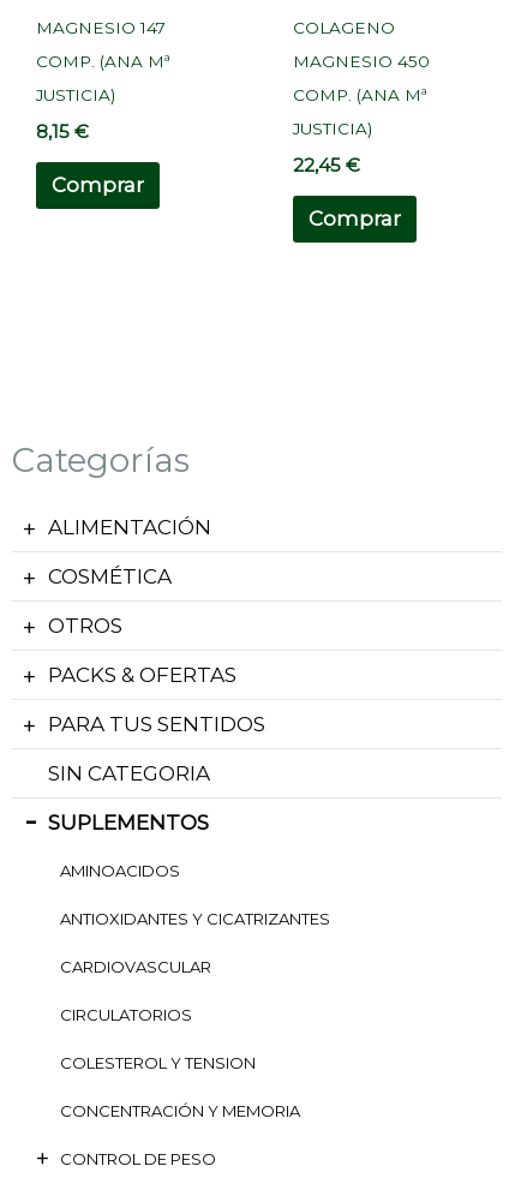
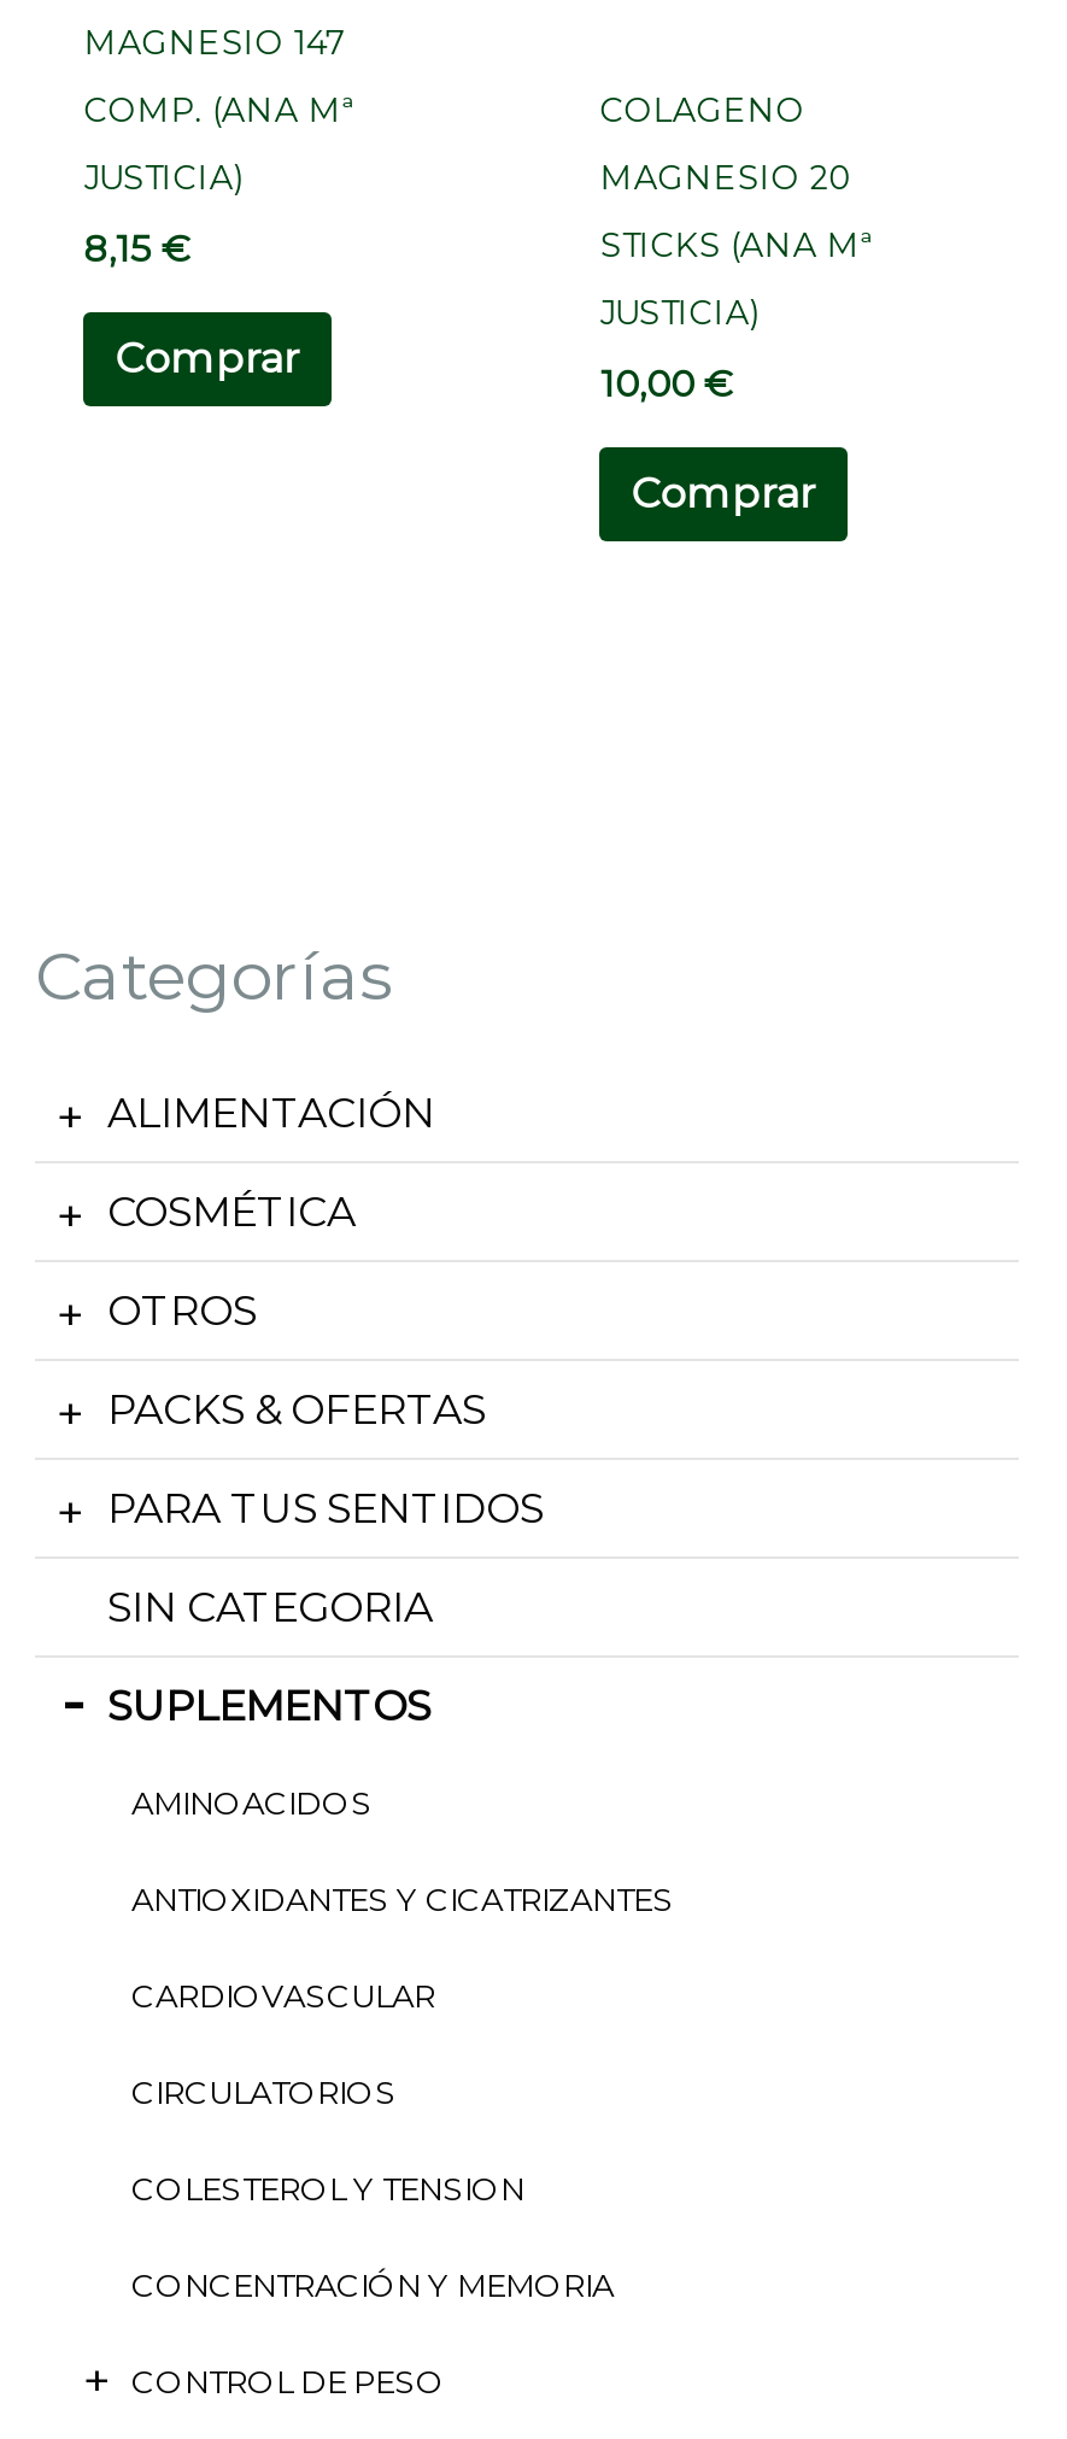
- MAGNESIO 450
+ MAGNESIO 20

- COMP. (ANA Mª
+ STICKS (ANA Mª

- 22,45 €
+ 10,00 €
